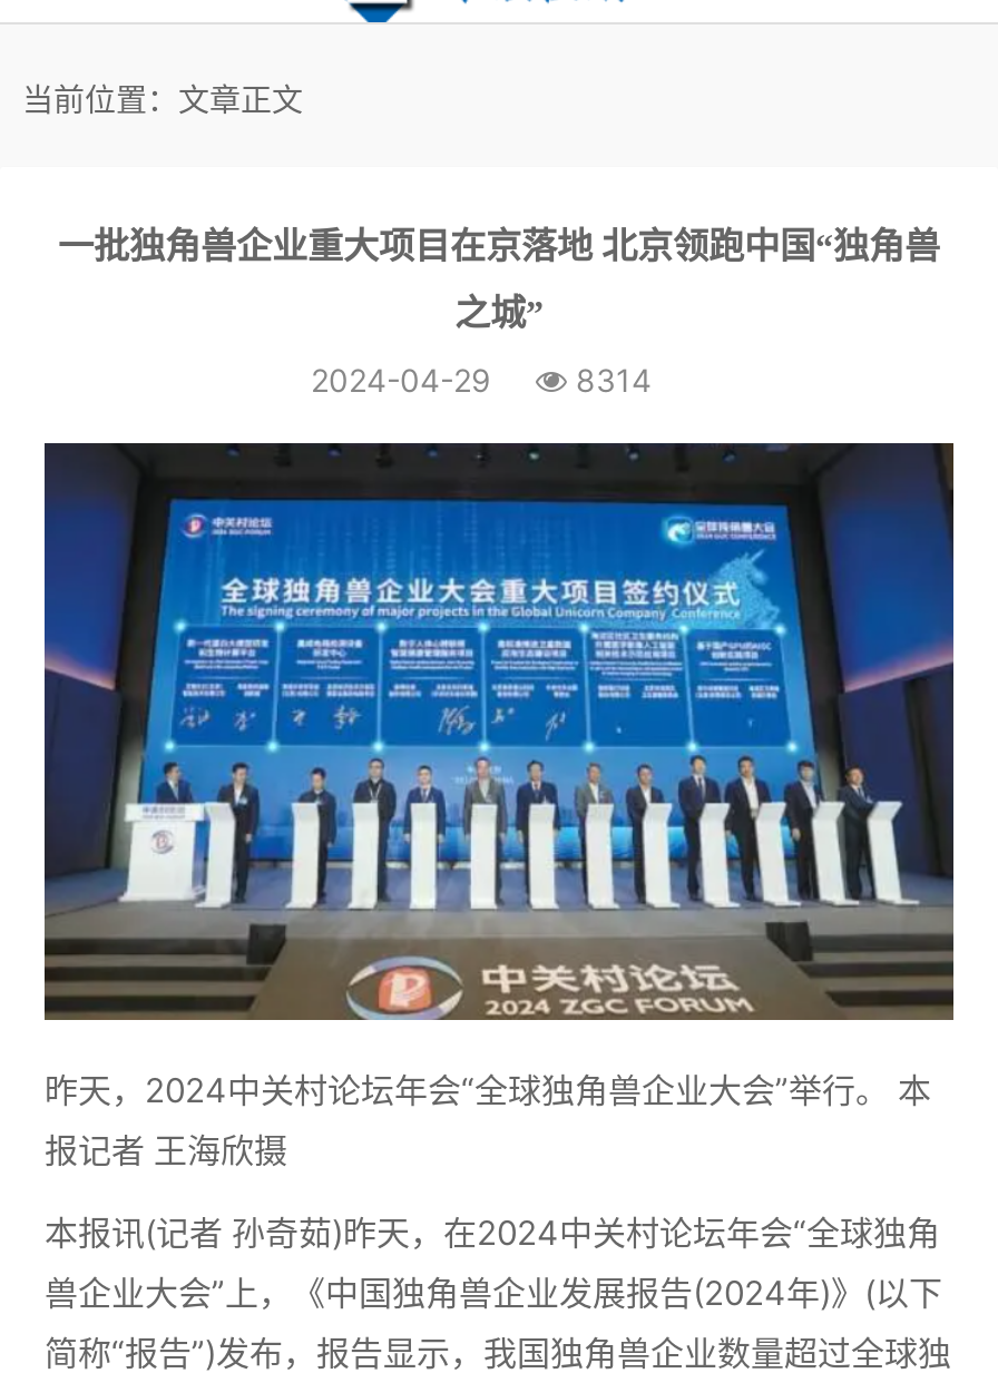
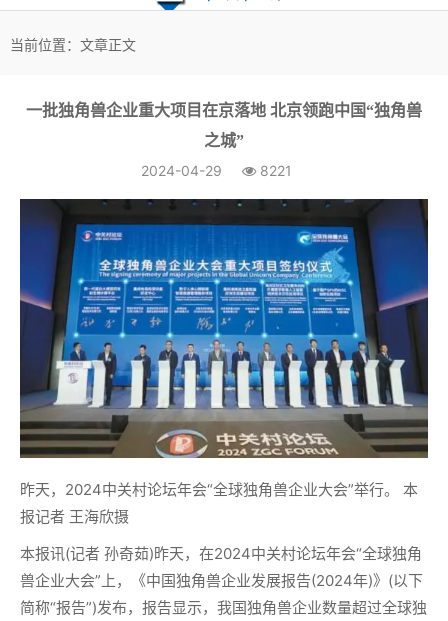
- 8314
+ 8221
